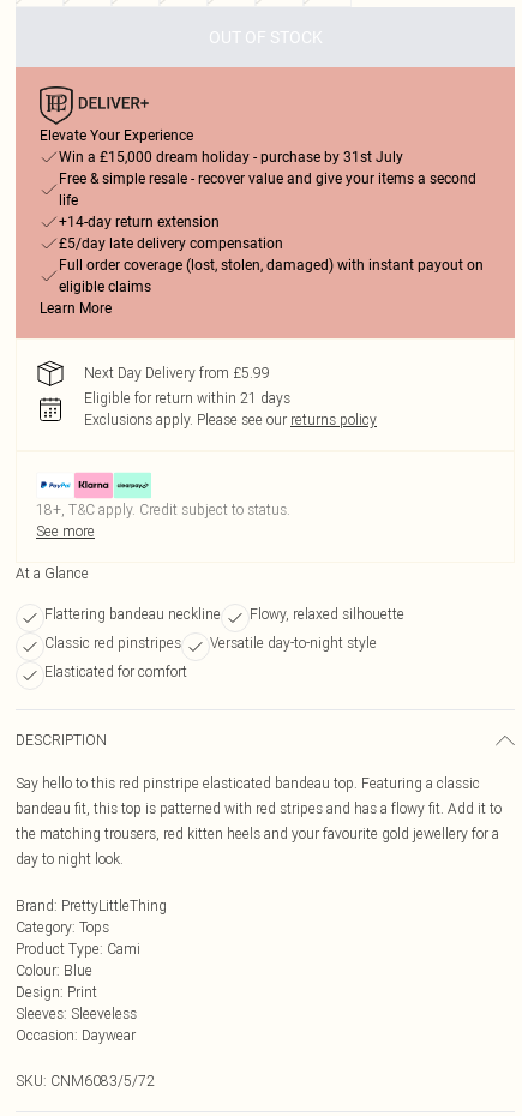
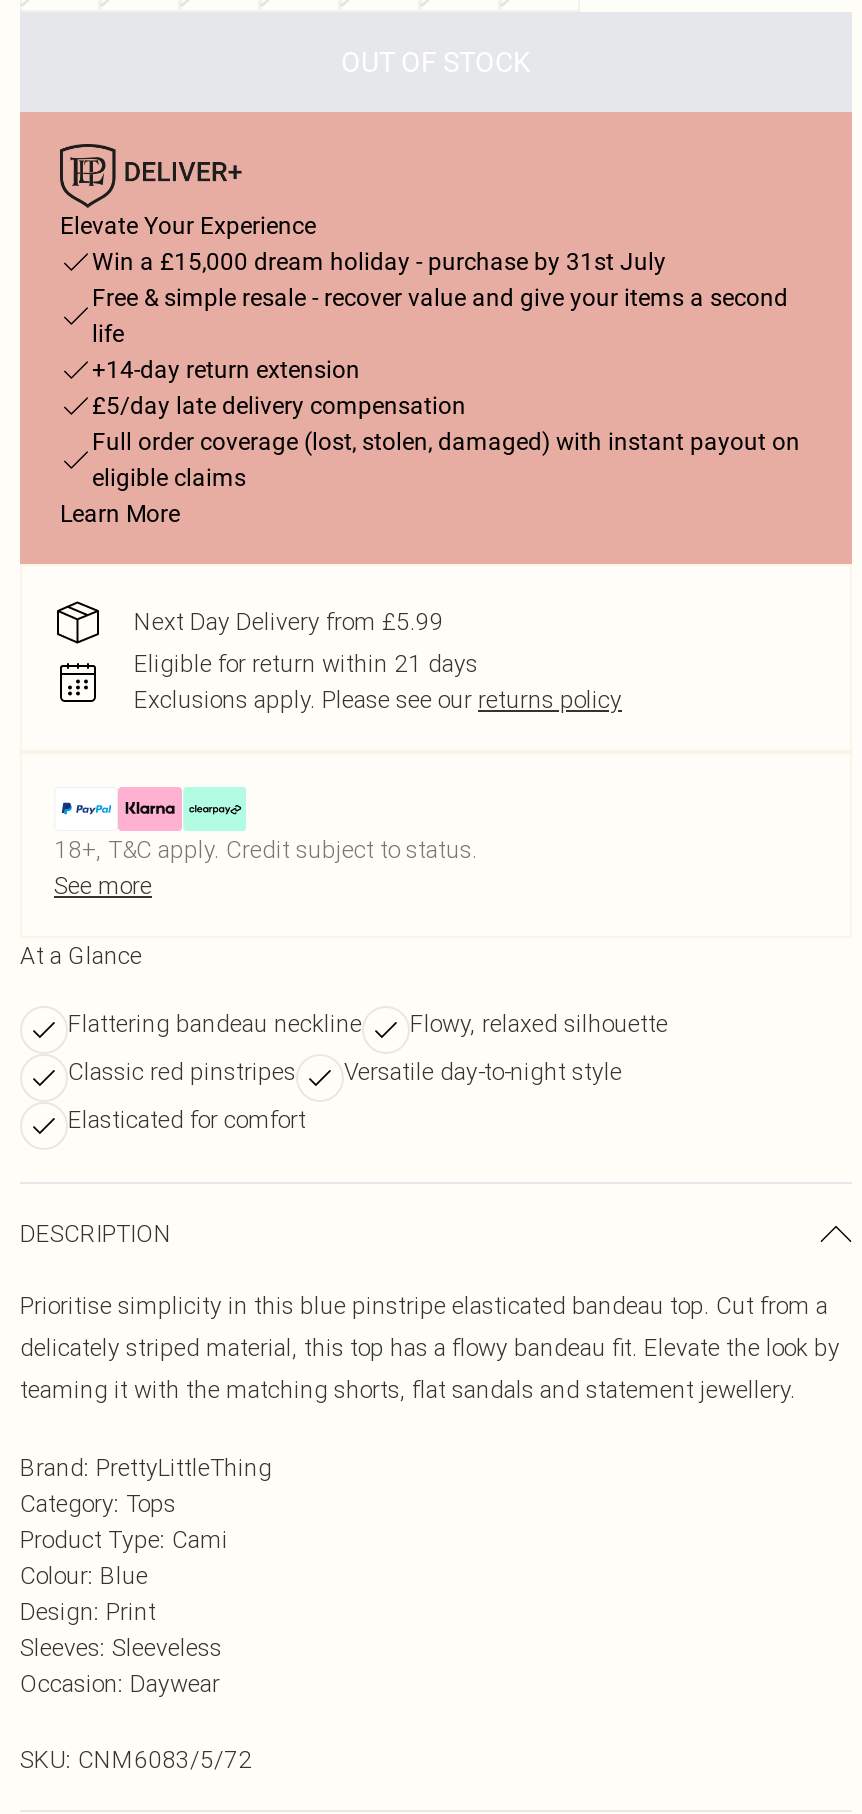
- Say hello to this red pinstripe elasticated bandeau top. Featuring a classic
- bandeau fit, this top is patterned with red stripes and has a flowy fit. Add it to
- the matching trousers, red kitten heels and your favourite gold jewellery for a
- day to night look.
+ Prioritise simplicity in this blue pinstripe elasticated bandeau top. Cut from a
+ delicately striped material, this top has a flowy bandeau fit. Elevate the look by
+ teaming it with the matching shorts, flat sandals and statement jewellery.
